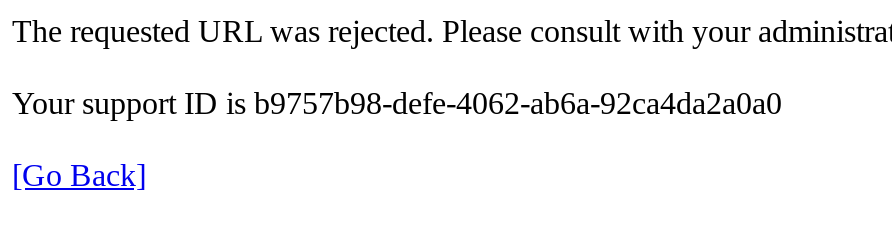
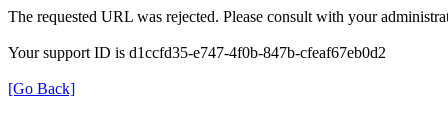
- Your support ID is b9757b98-defe-4062-ab6a-92ca4da2a0a0
+ Your support ID is d1ccfd35-e747-4f0b-847b-cfeaf67eb0d2
